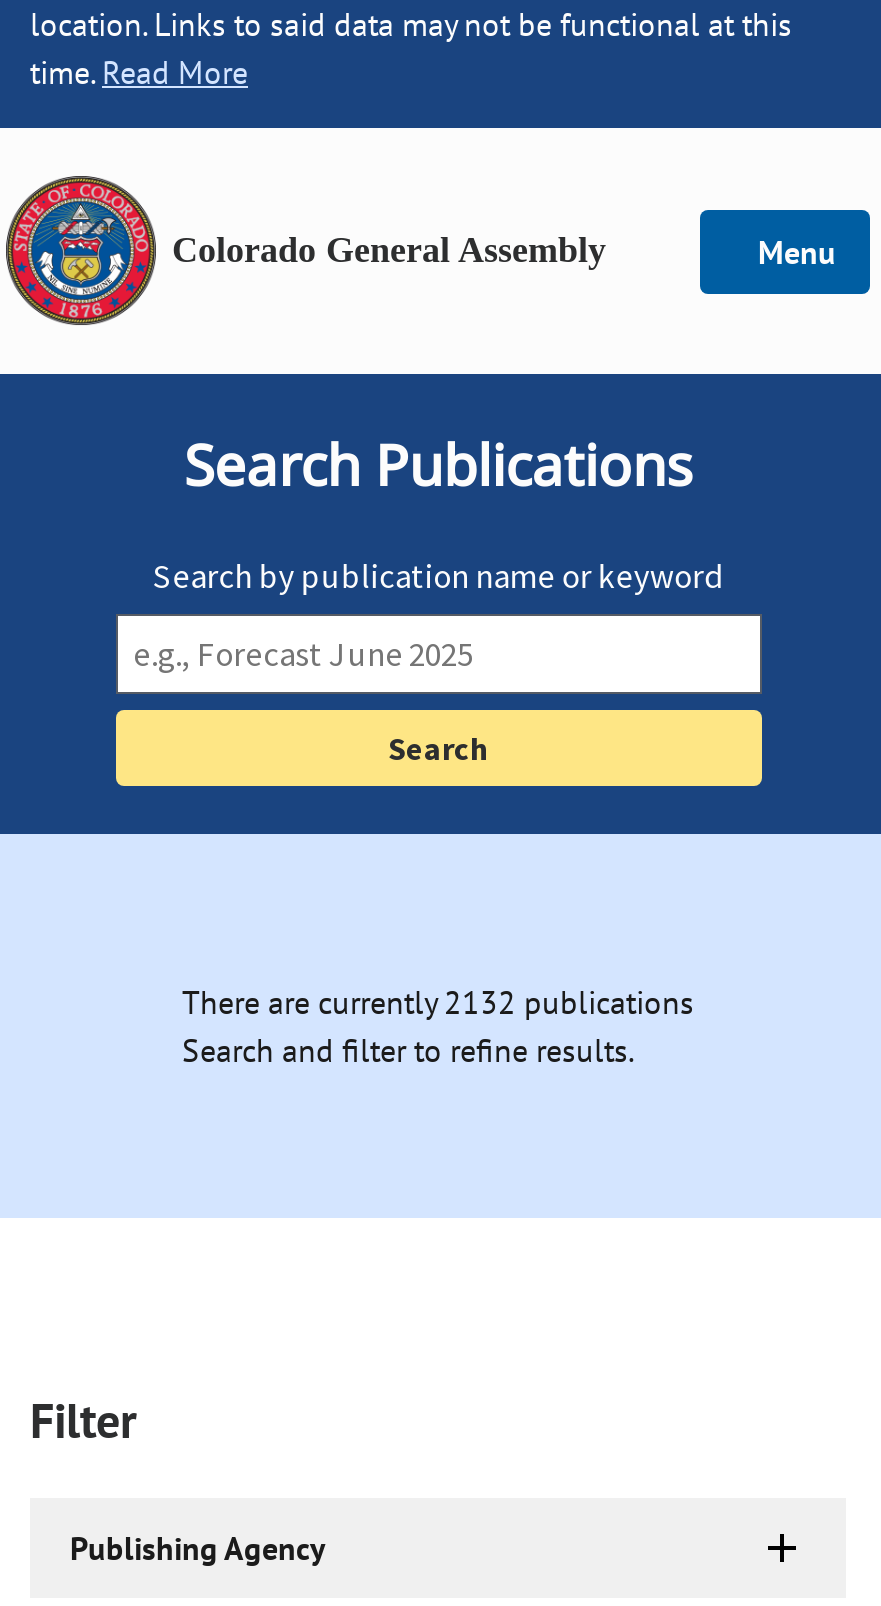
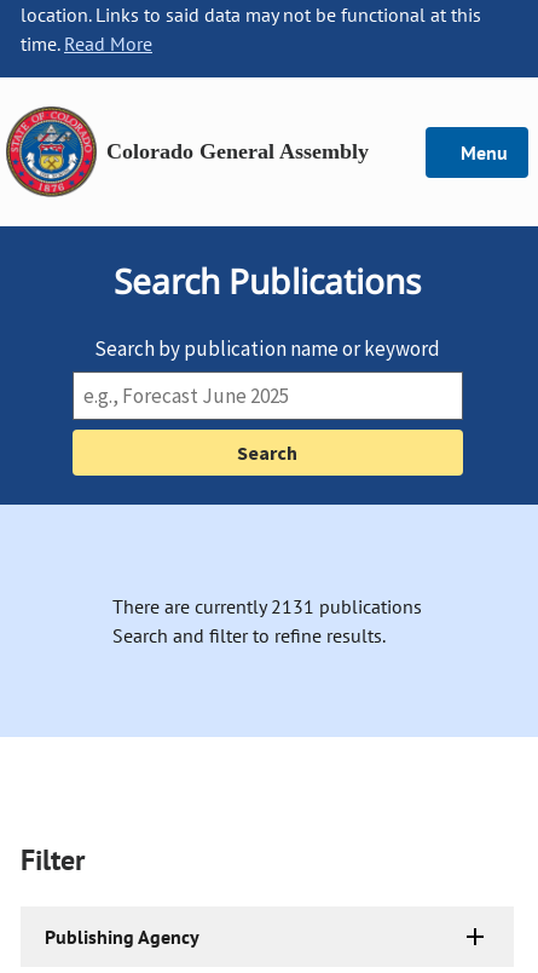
- There are currently 2132 publications
+ There are currently 2131 publications
